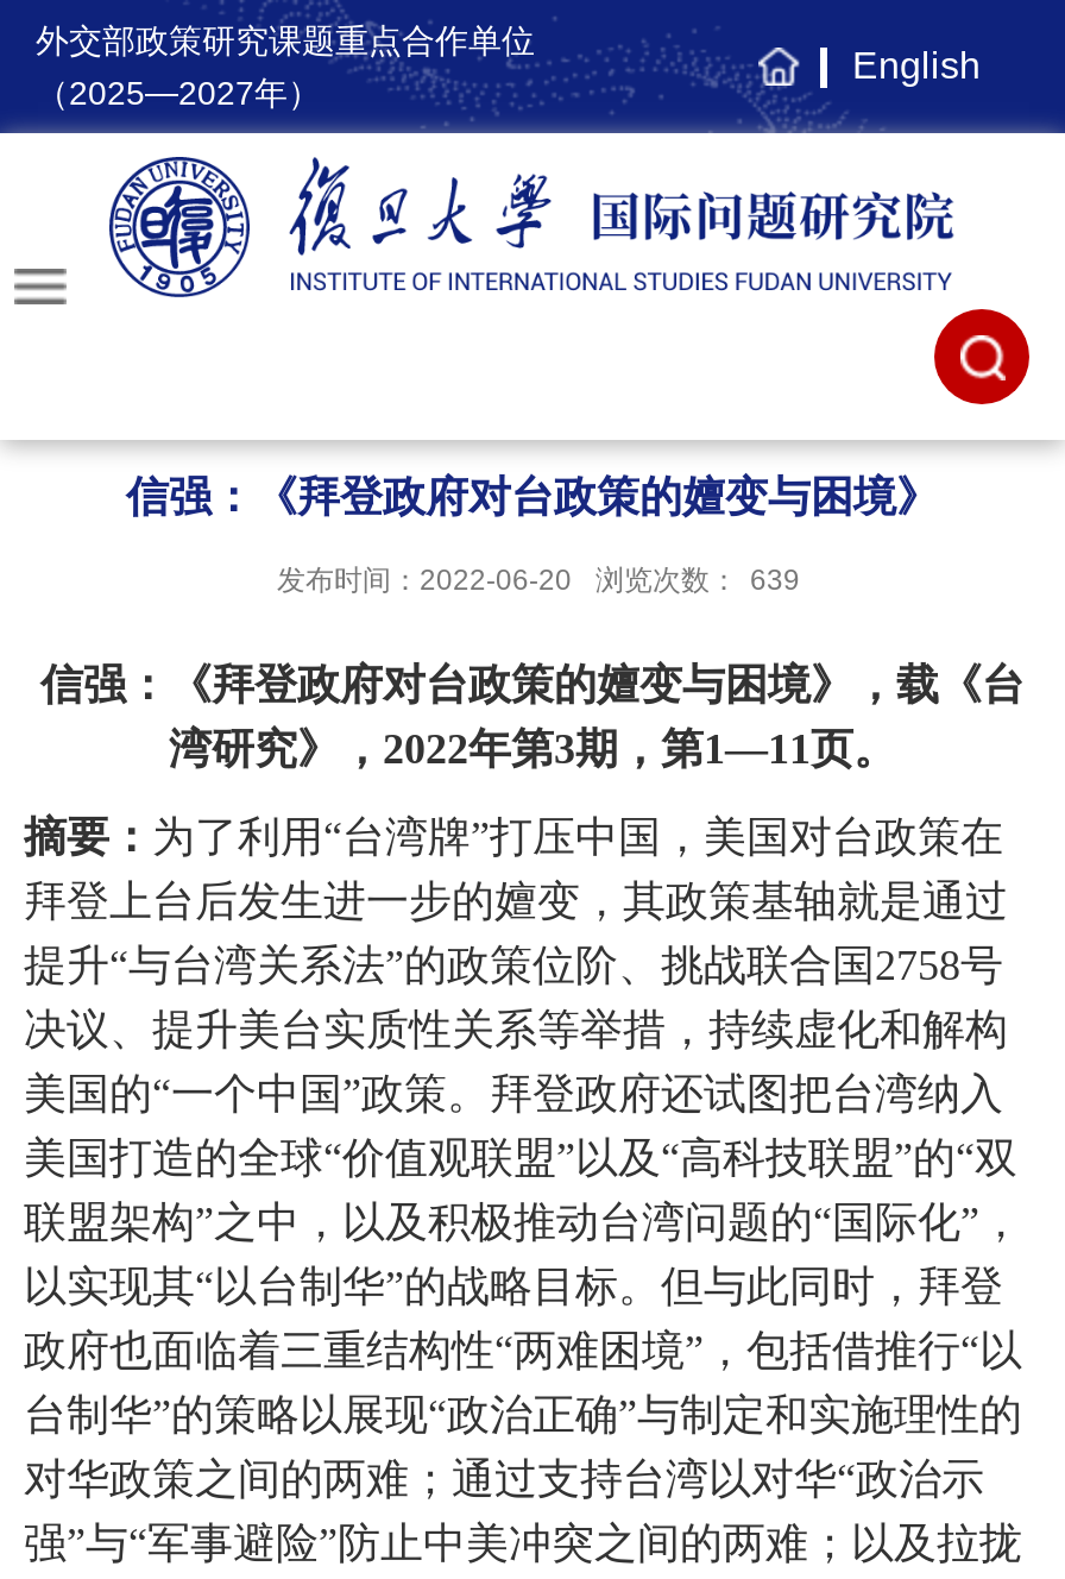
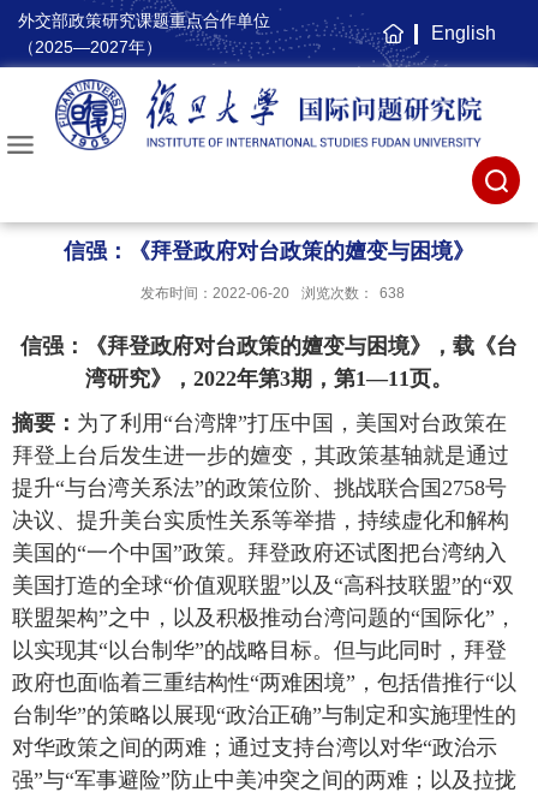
- 发布时间：2022-06-20 浏览次数： 639
+ 发布时间：2022-06-20 浏览次数： 638
